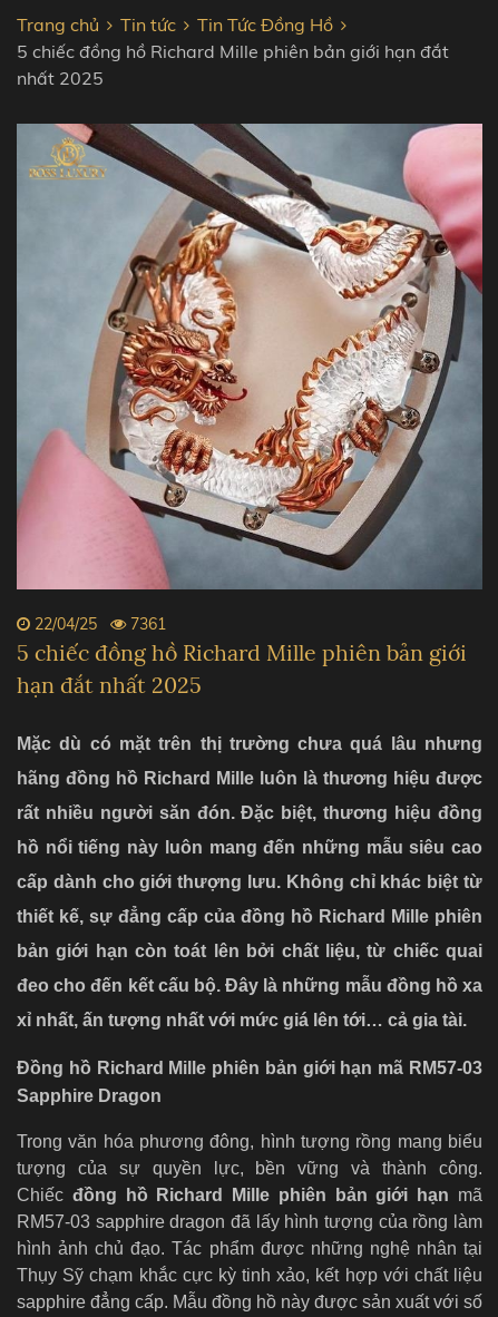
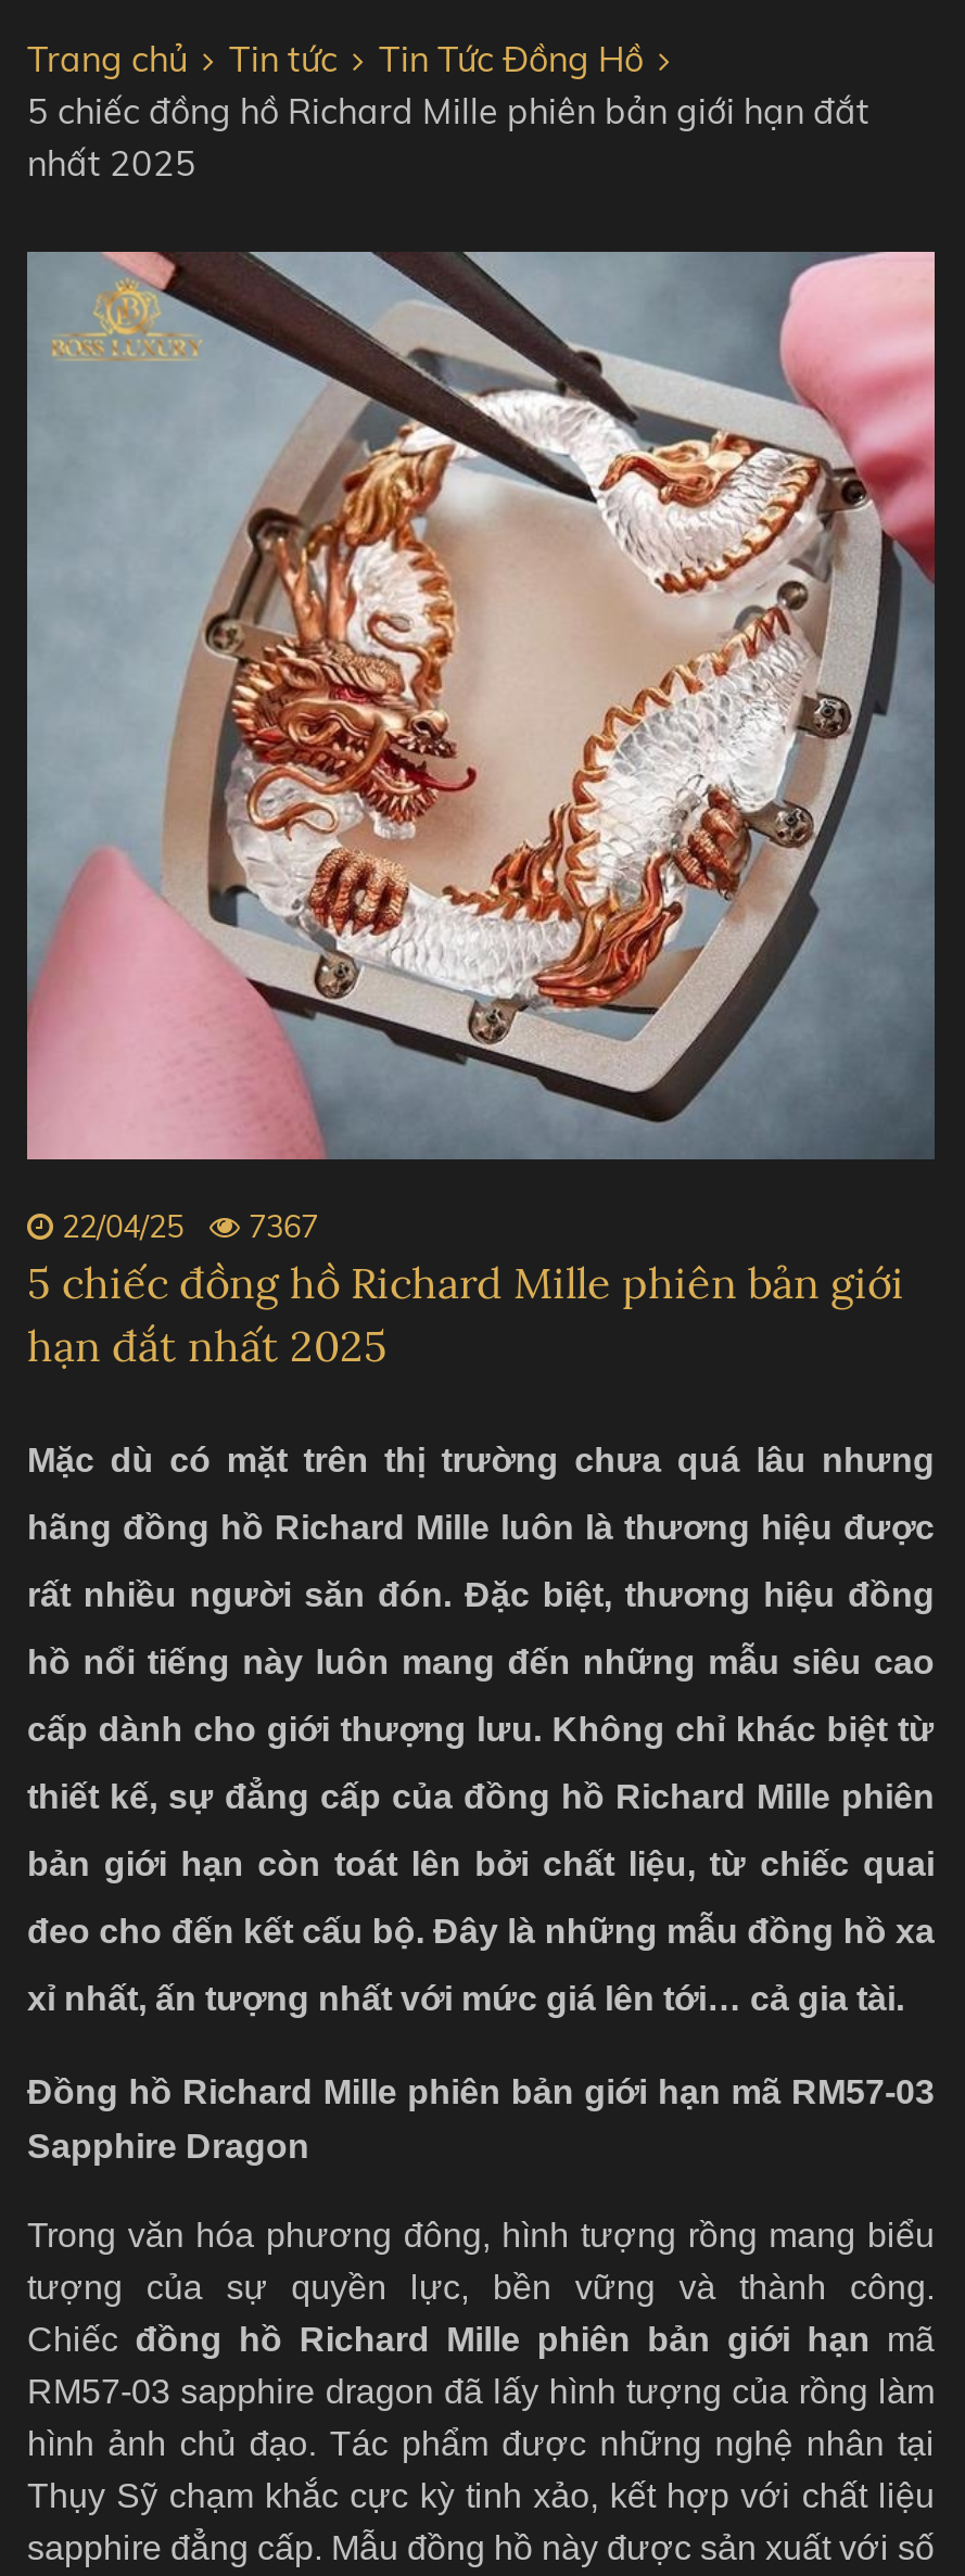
- 22/04/25 7361
+ 22/04/25 7367
